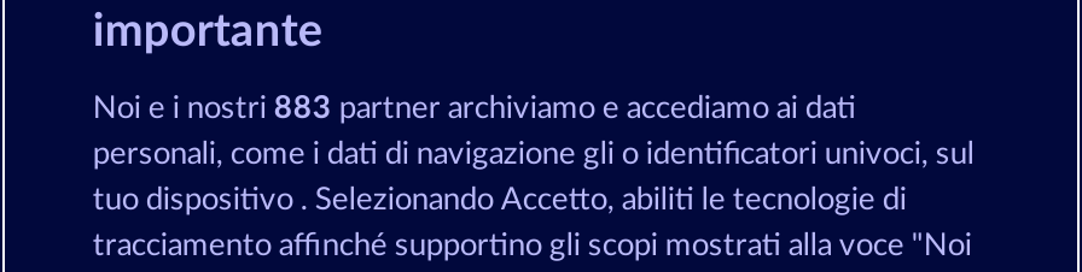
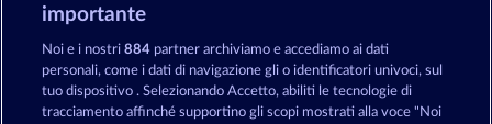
- Noi e i nostri 883 partner archiviamo e accediamo ai dati
+ Noi e i nostri 884 partner archiviamo e accediamo ai dati
